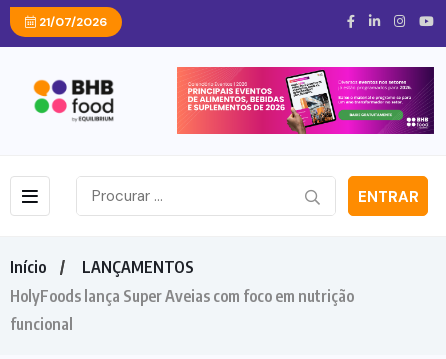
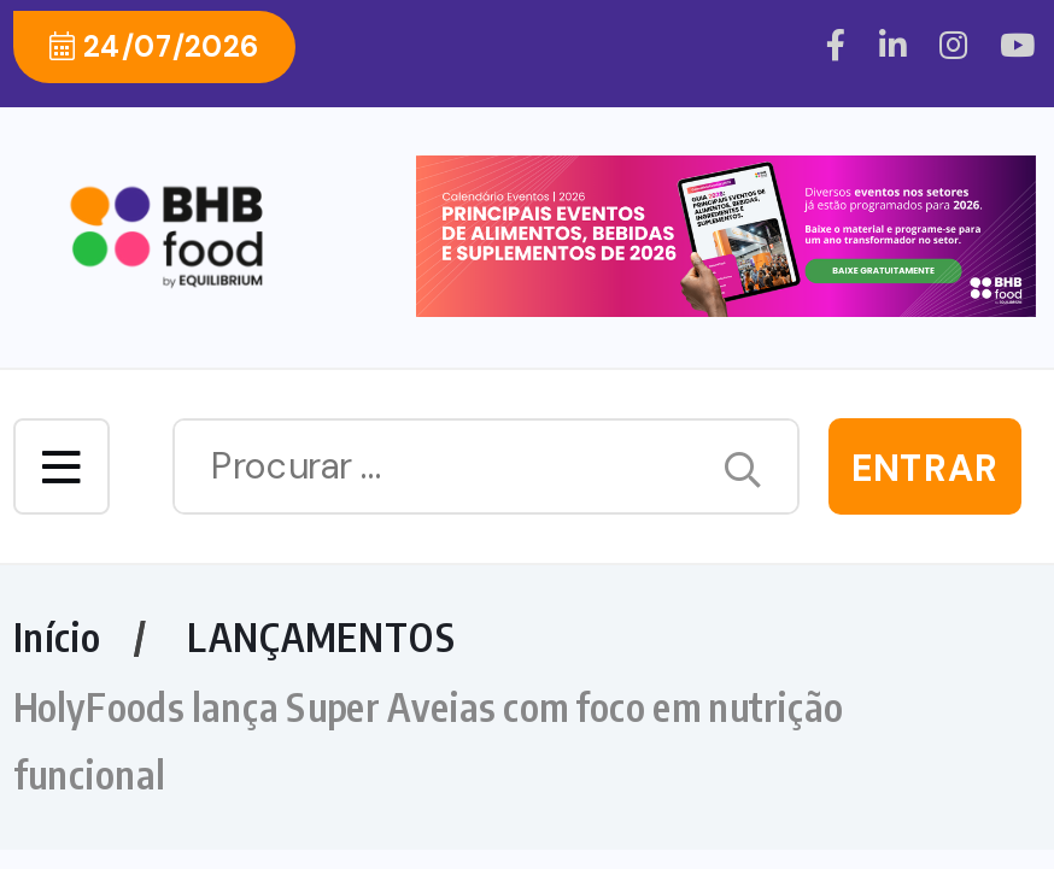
- 21/07/2026
+ 24/07/2026
